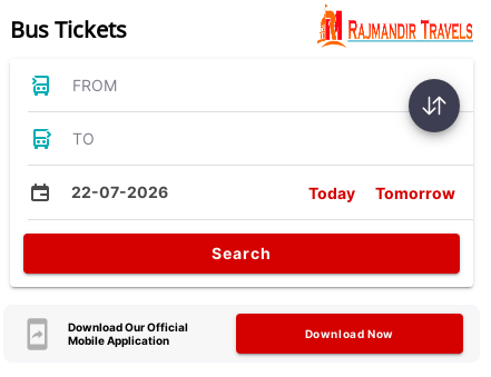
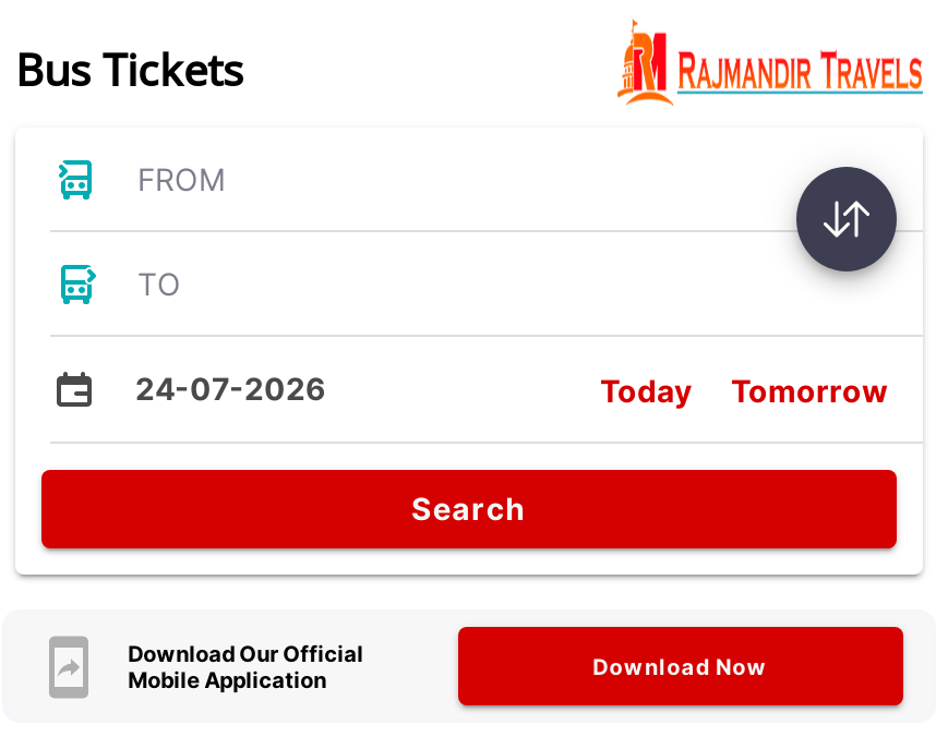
- 22-07-2026
+ 24-07-2026
